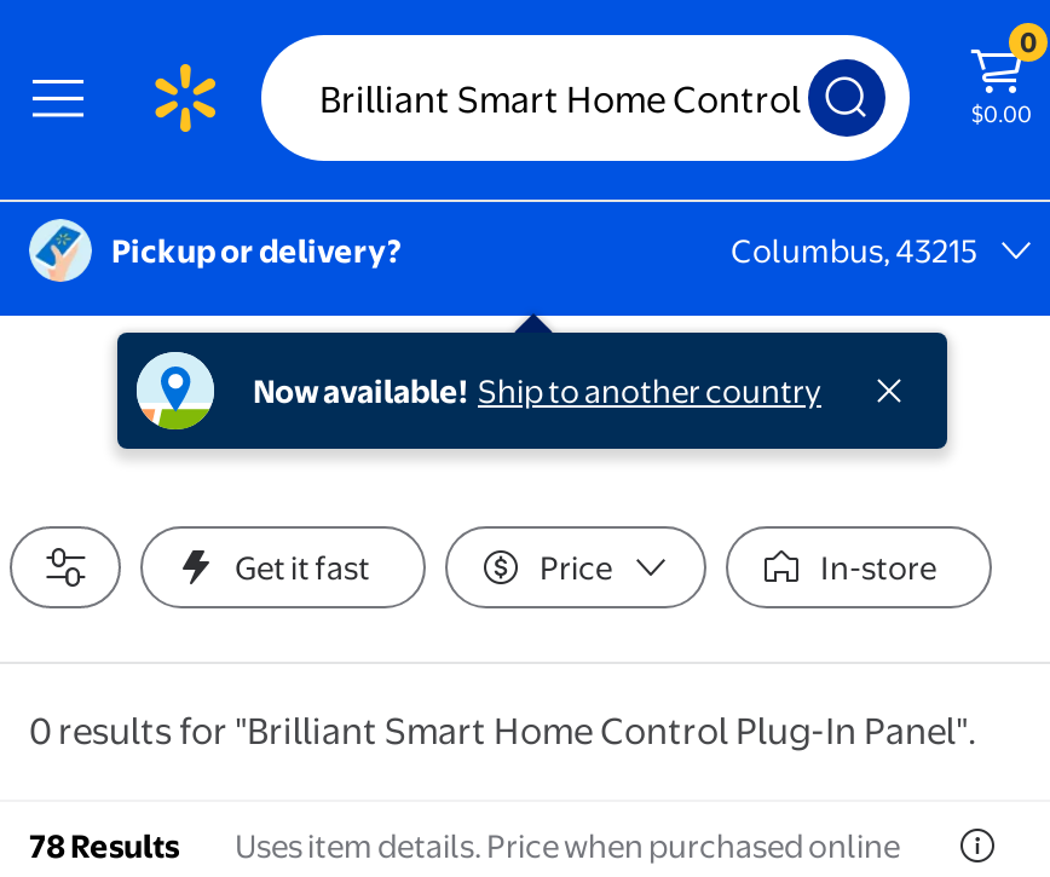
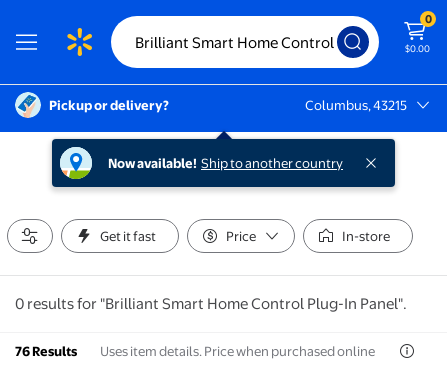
- 78 Results Uses item details. Price when purchased online
+ 76 Results Uses item details. Price when purchased online
